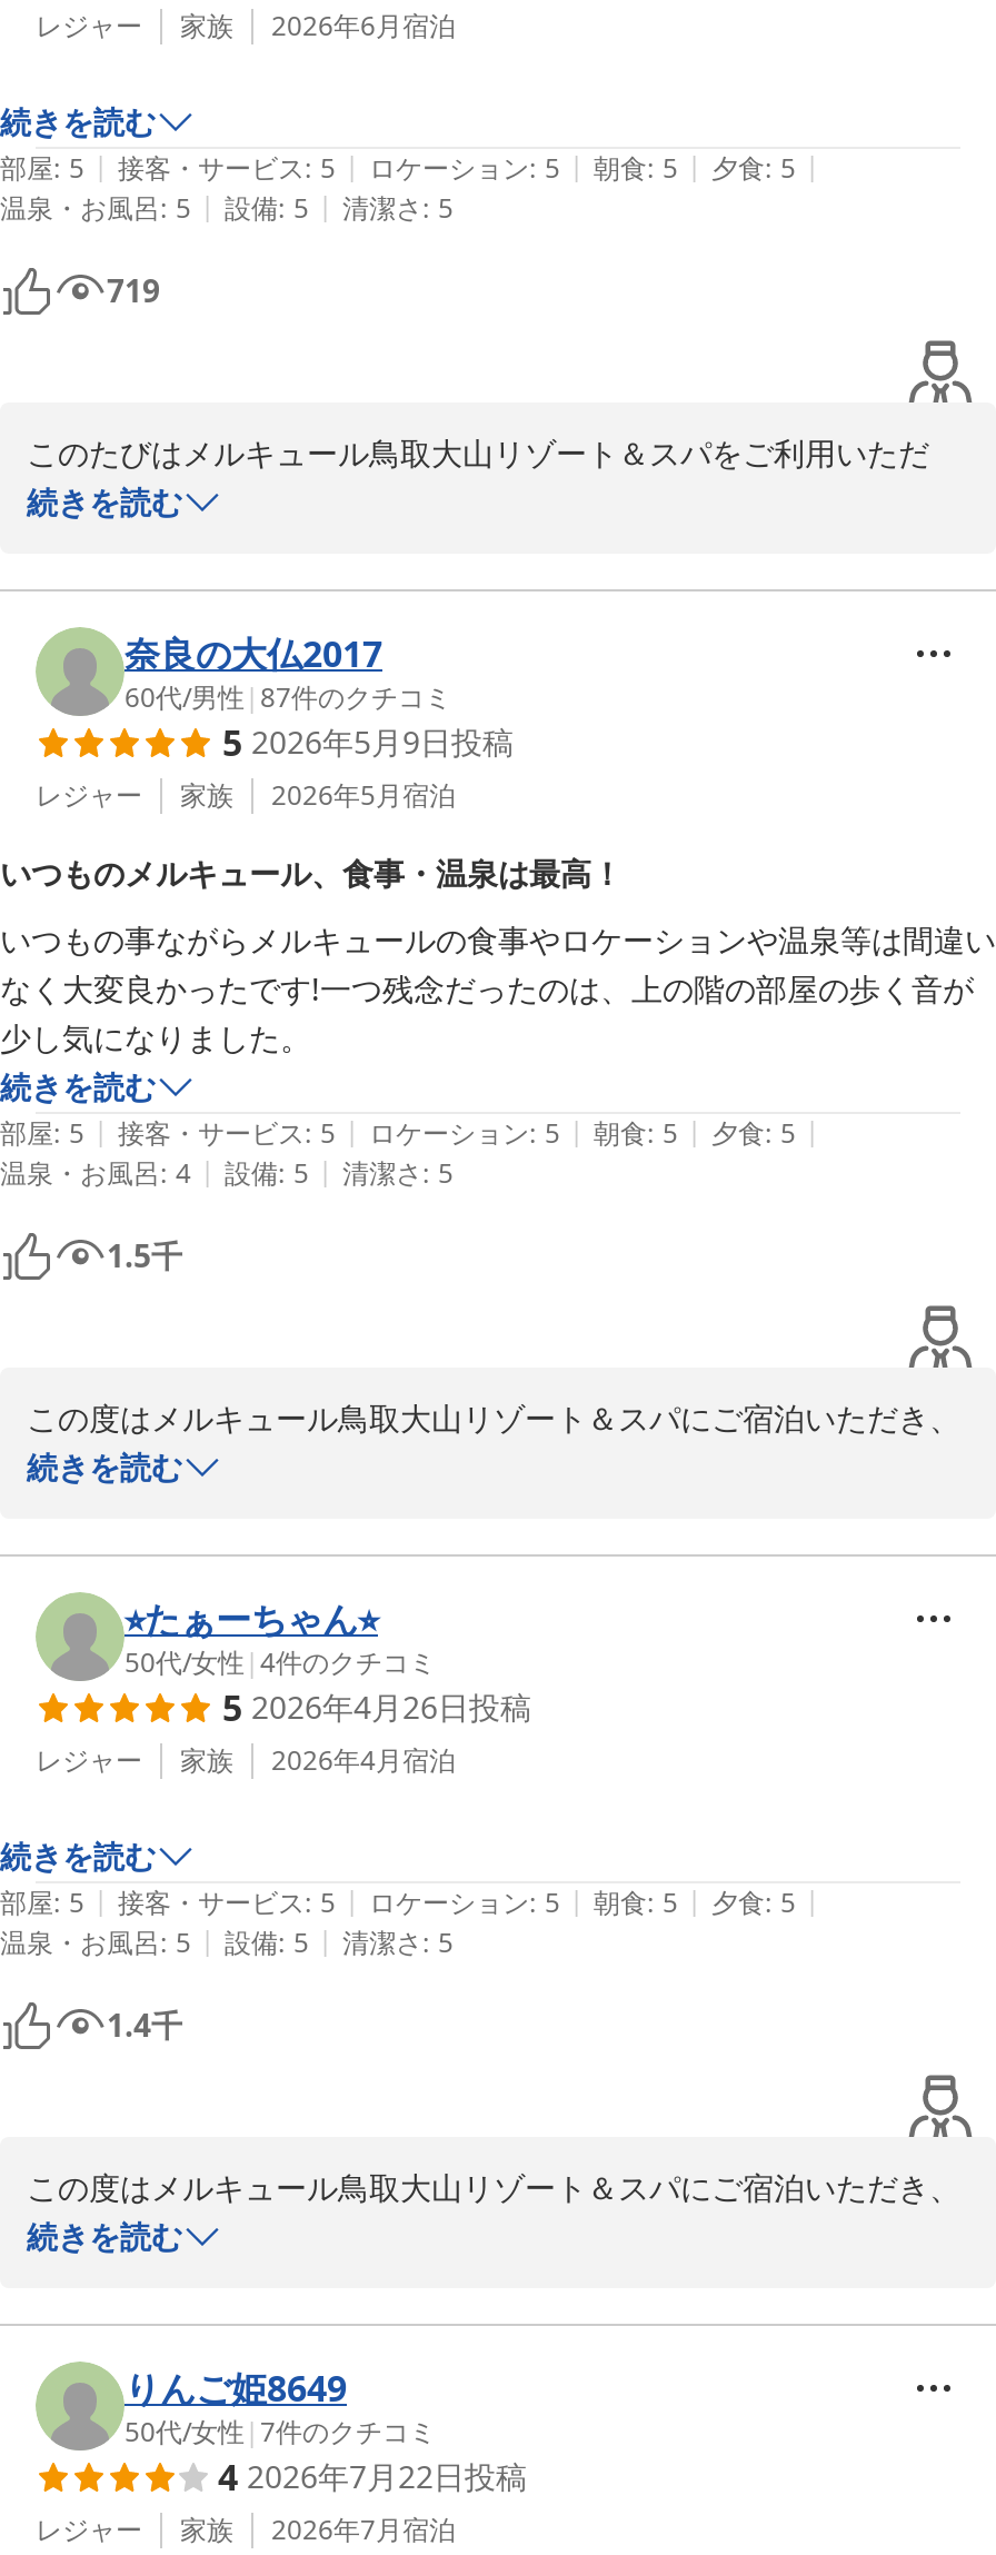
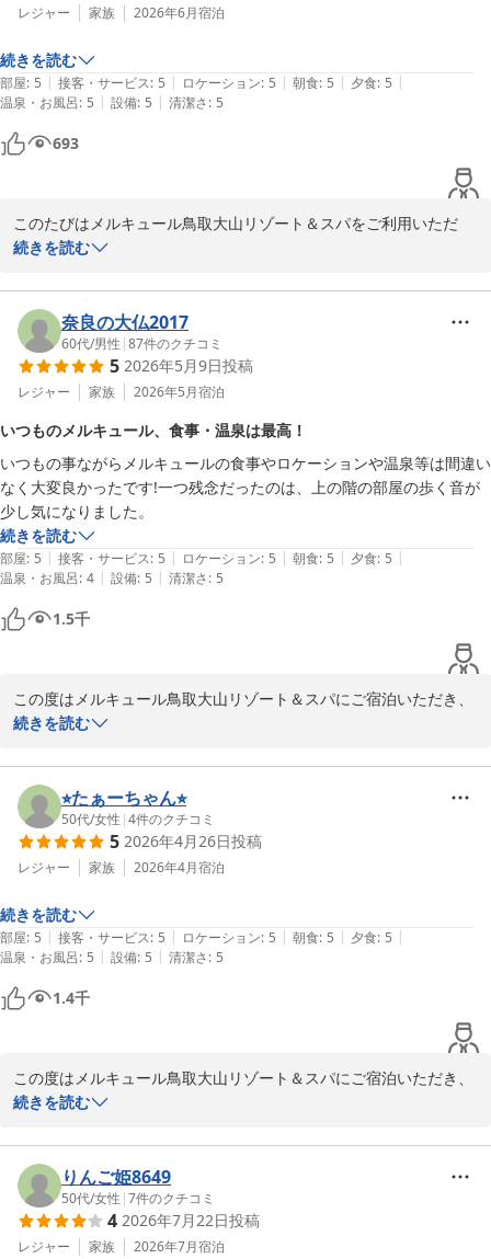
- 719
+ 693
